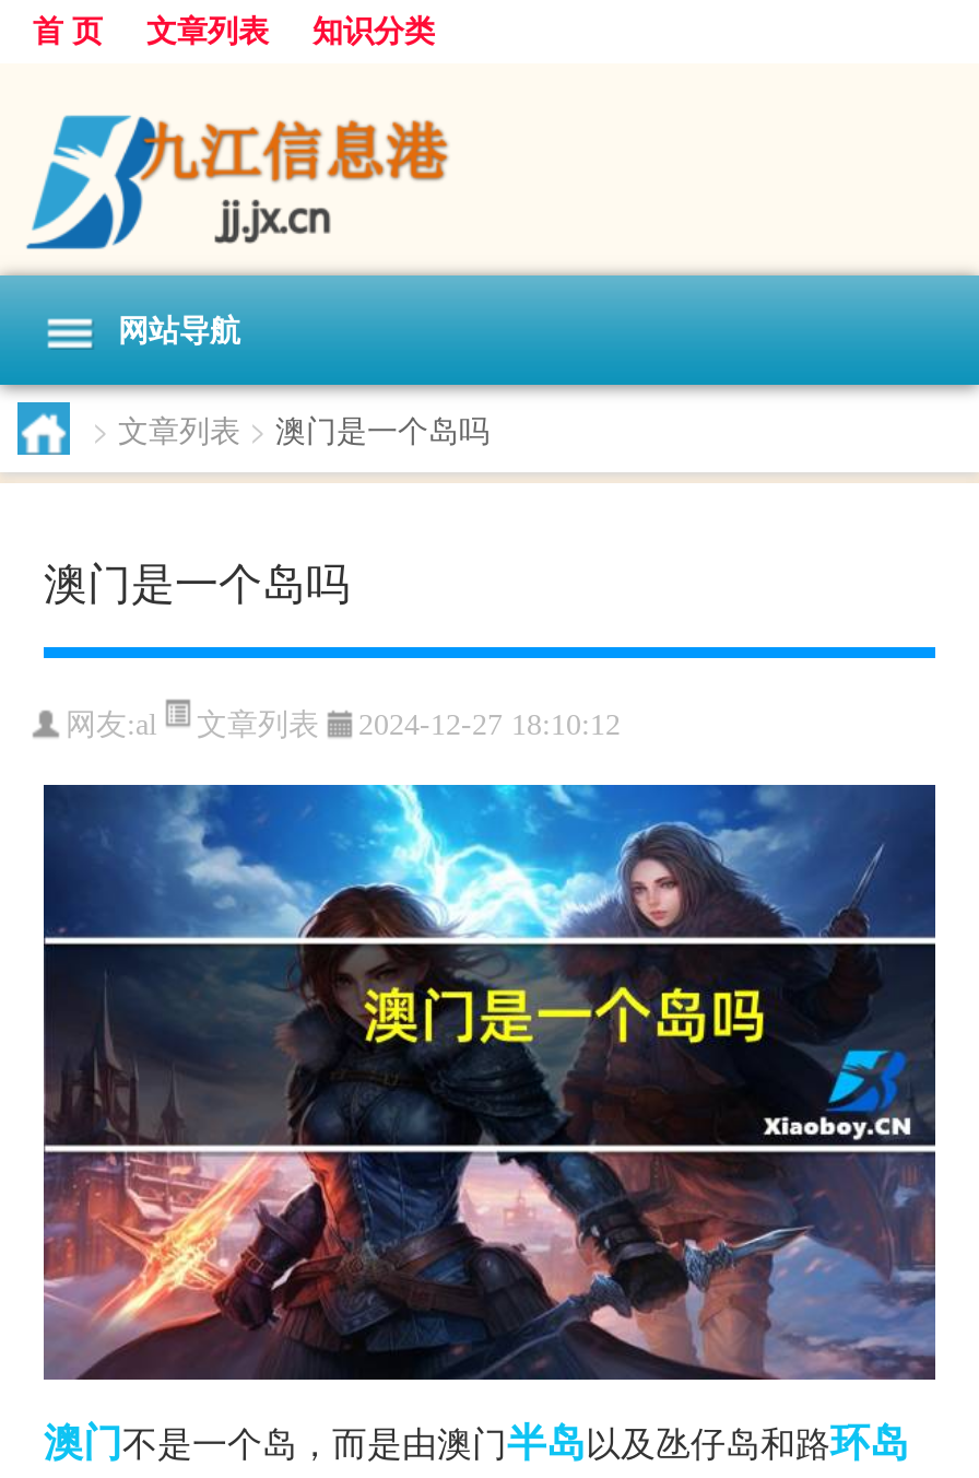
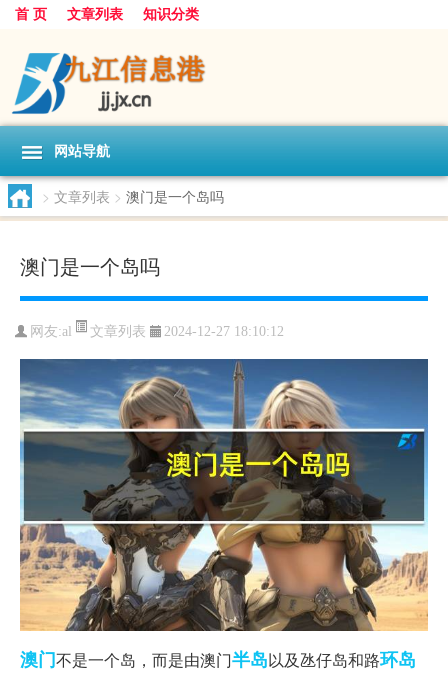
- [image]
+ [image]
